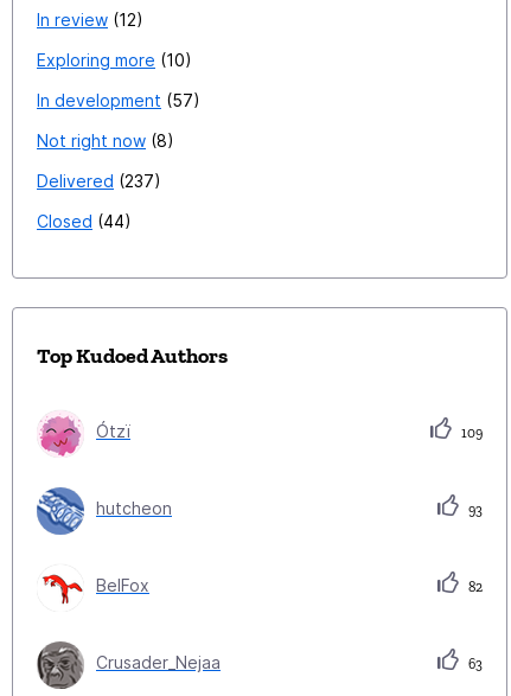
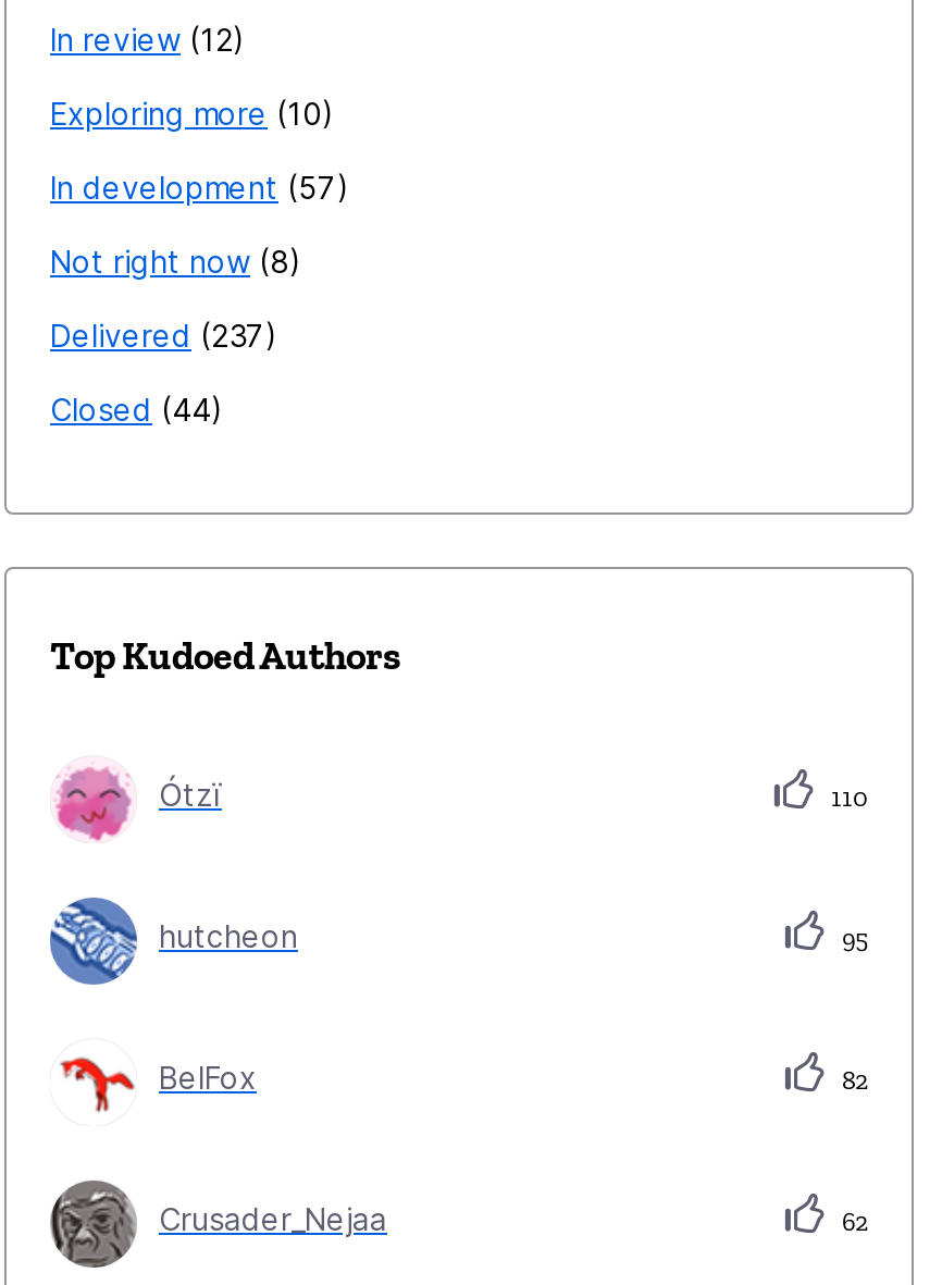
- 109
+ 110

- 93
+ 95

- 63
+ 62
